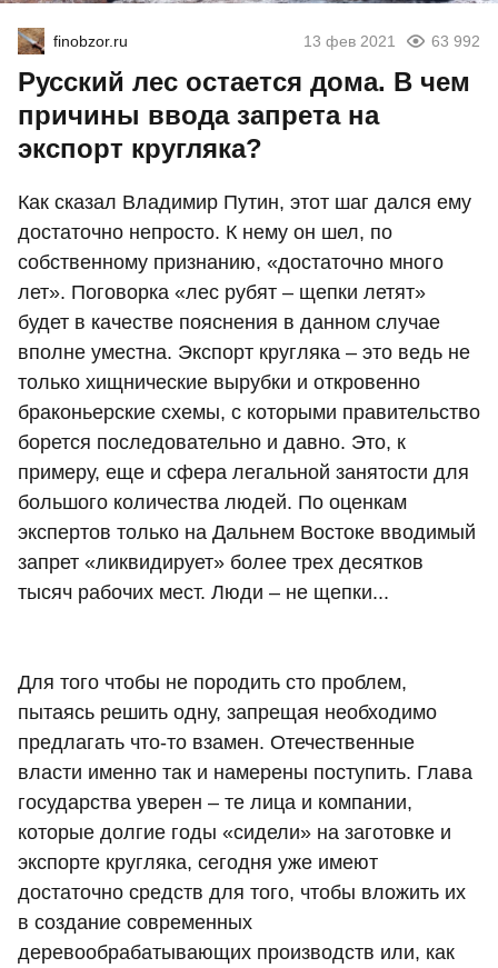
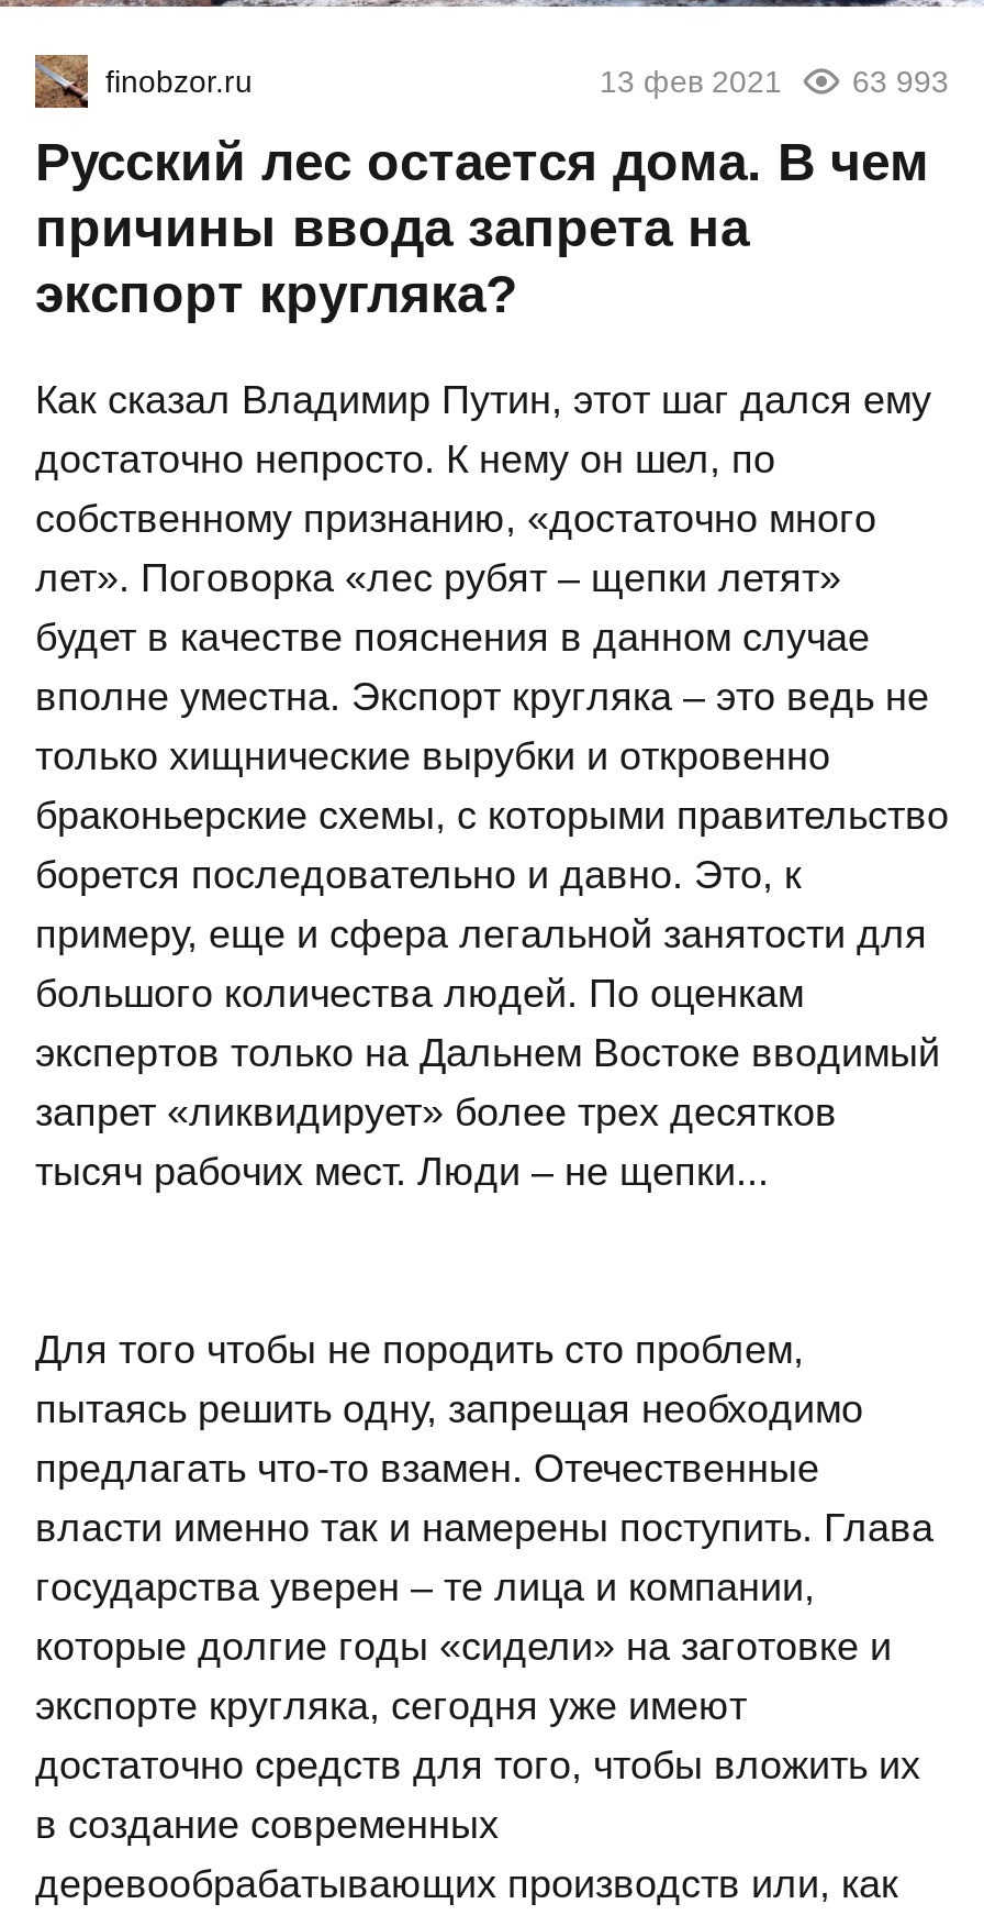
- 13 фев 2021 63 992
+ 13 фев 2021 63 993
